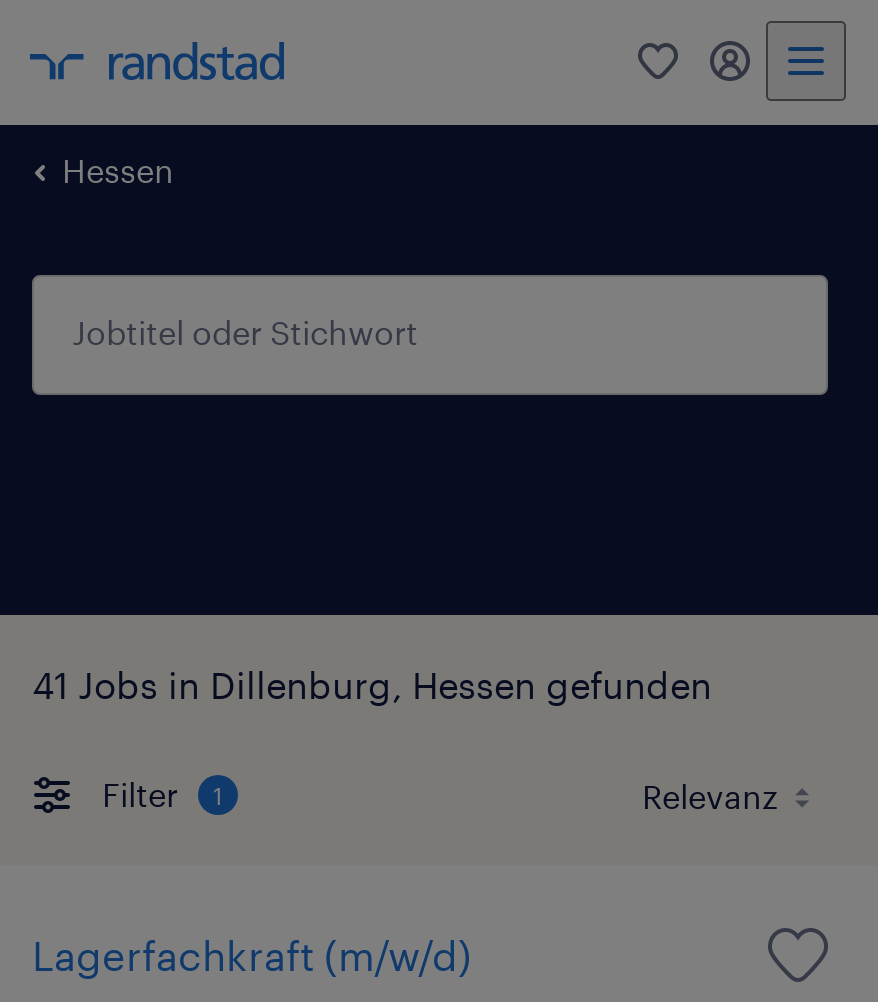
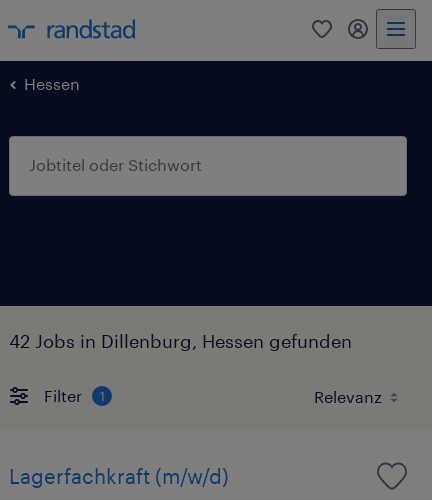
- 41 Jobs in Dillenburg, Hessen gefunden
+ 42 Jobs in Dillenburg, Hessen gefunden
